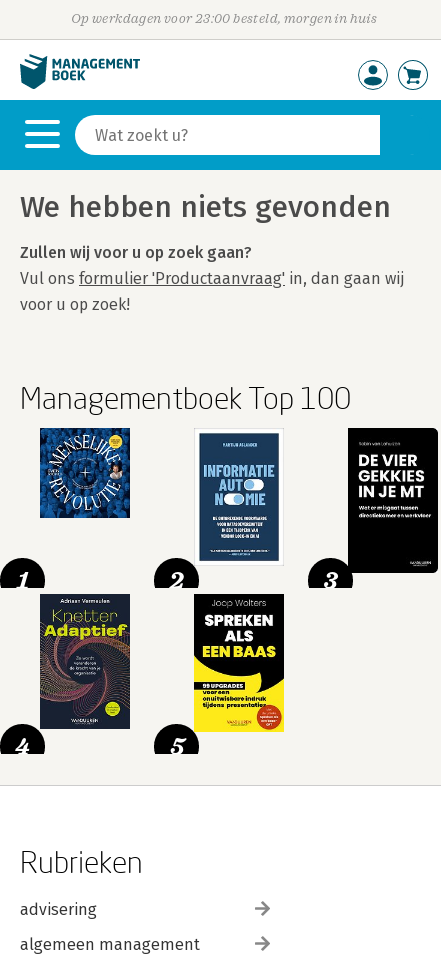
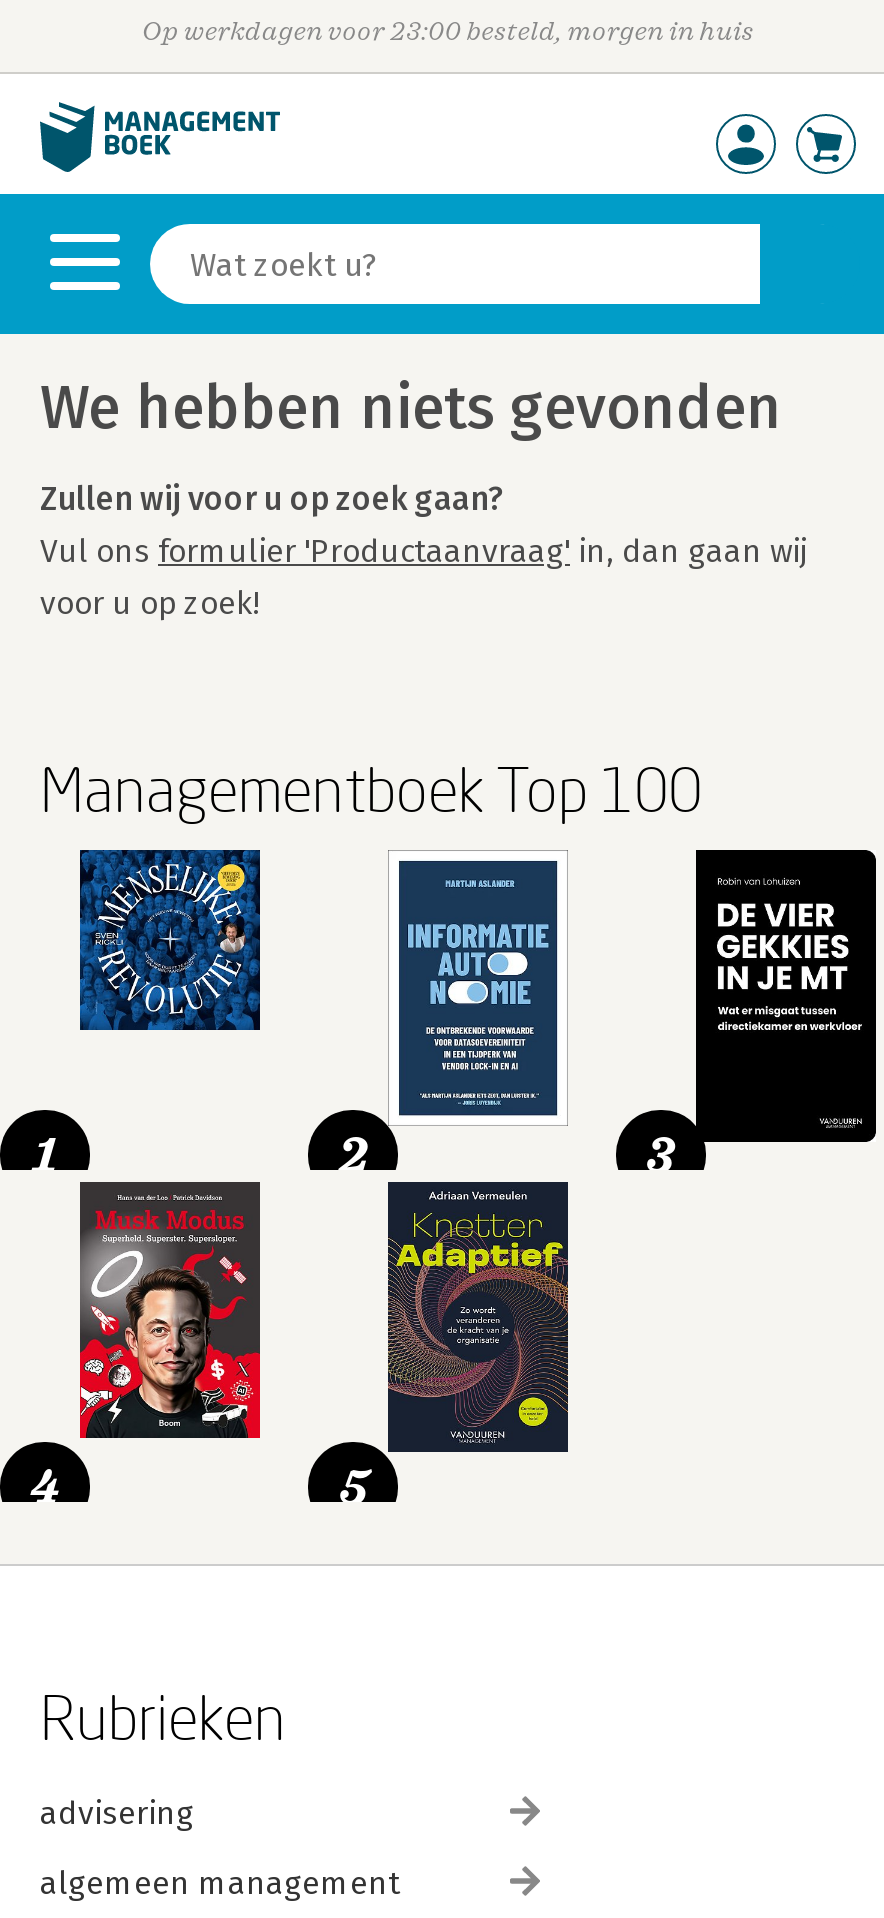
- [image]
+ [image]

- [image]
+ [image]
